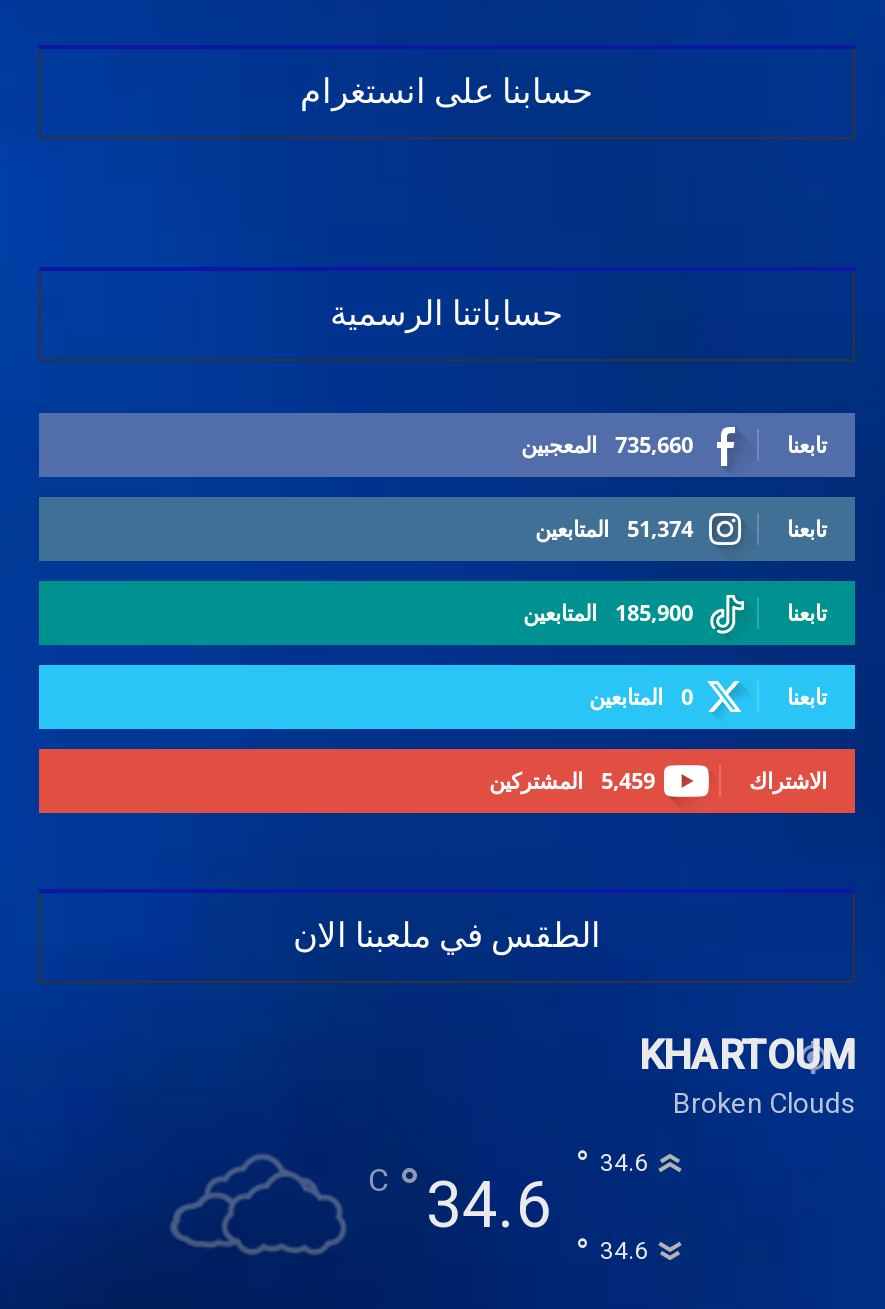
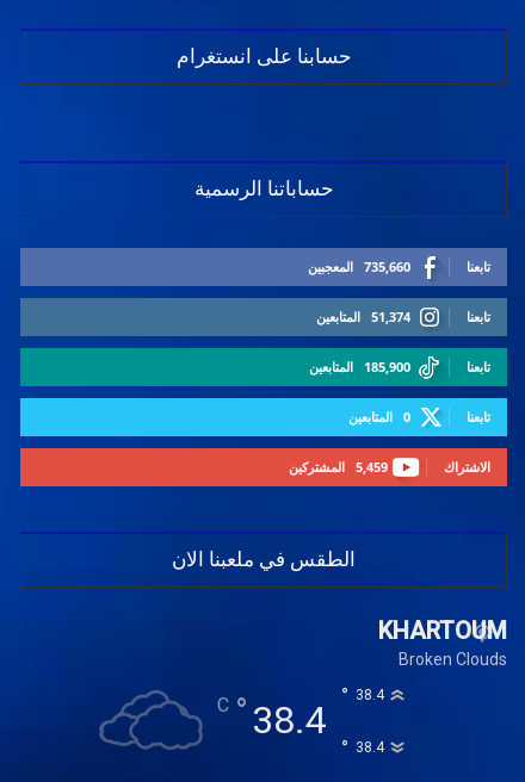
- 34.6
+ 38.4

- 34.6
+ 38.4

- 34.6
+ 38.4
